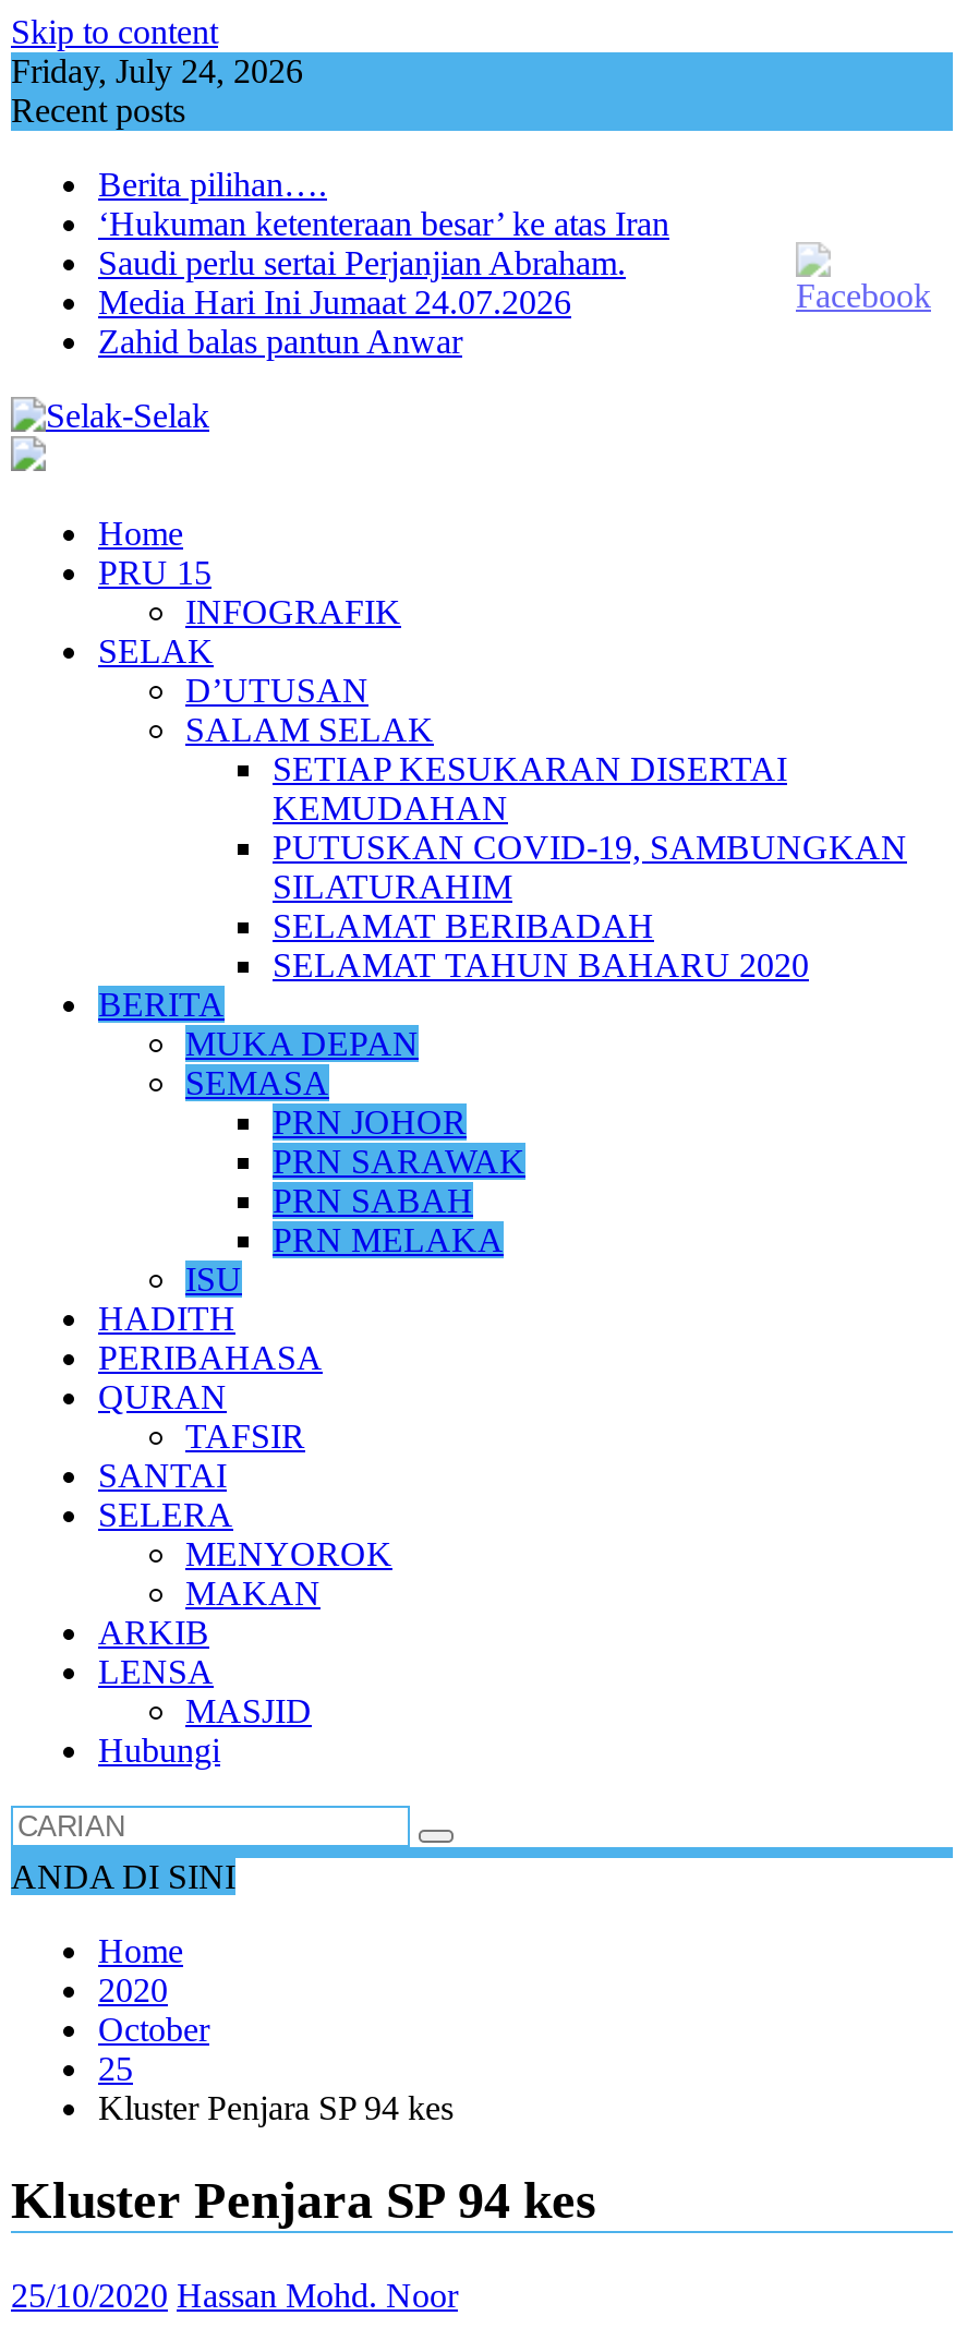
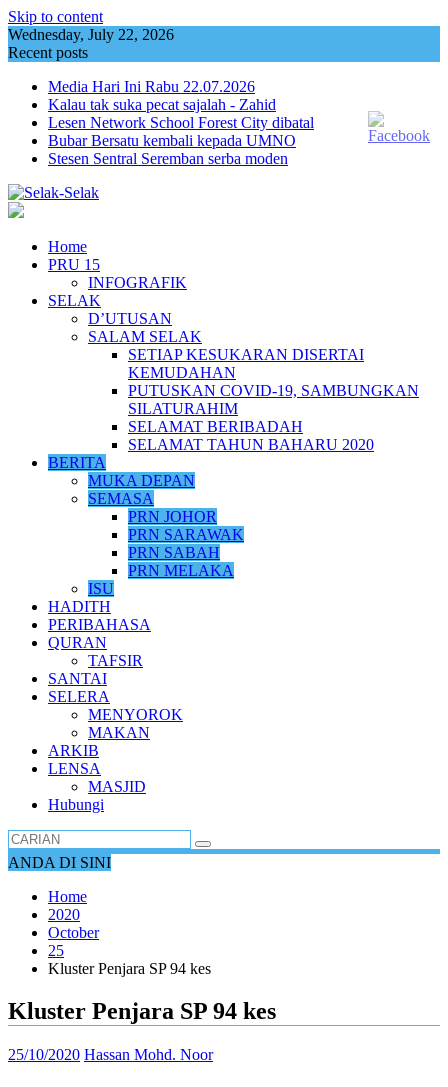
- Friday, July 24, 2026
+ Wednesday, July 22, 2026

- Berita pilihan….
- ‘Hukuman ketenteraan besar’ ke atas Iran
- Saudi perlu sertai Perjanjian Abraham.
- Media Hari Ini Jumaat 24.07.2026
- Zahid balas pantun Anwar
+ Media Hari Ini Rabu 22.07.2026
+ Kalau tak suka pecat sajalah - Zahid
+ Lesen Network School Forest City dibatal
+ Bubar Bersatu kembali kepada UMNO
+ Stesen Sentral Seremban serba moden
